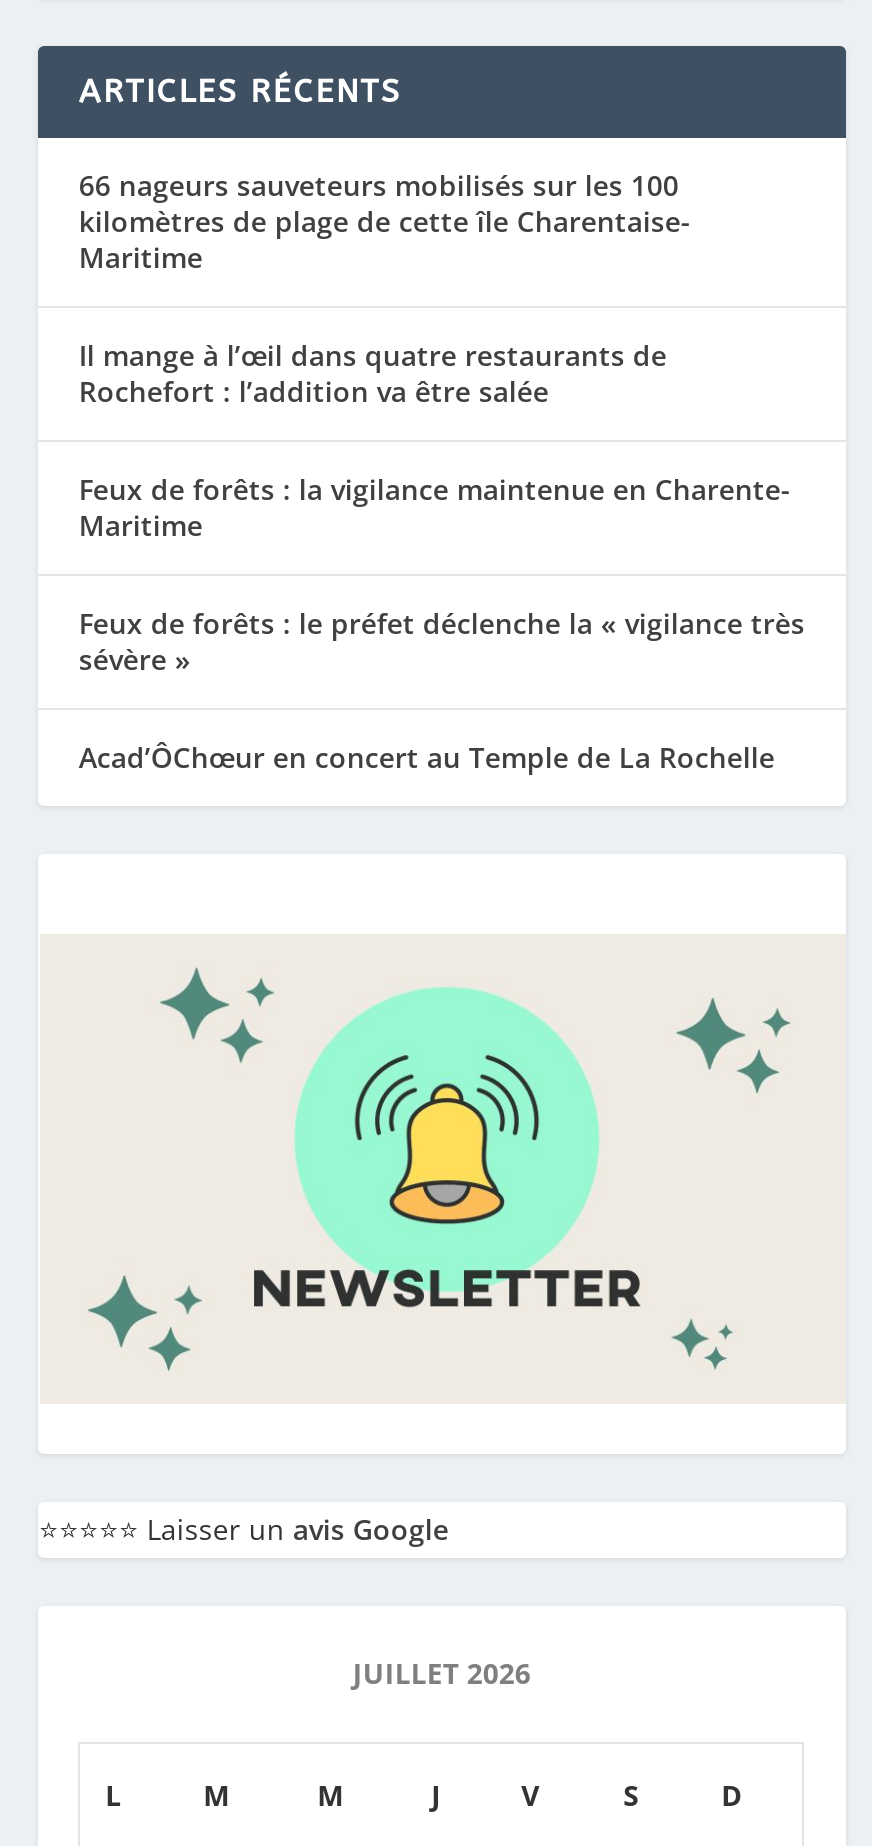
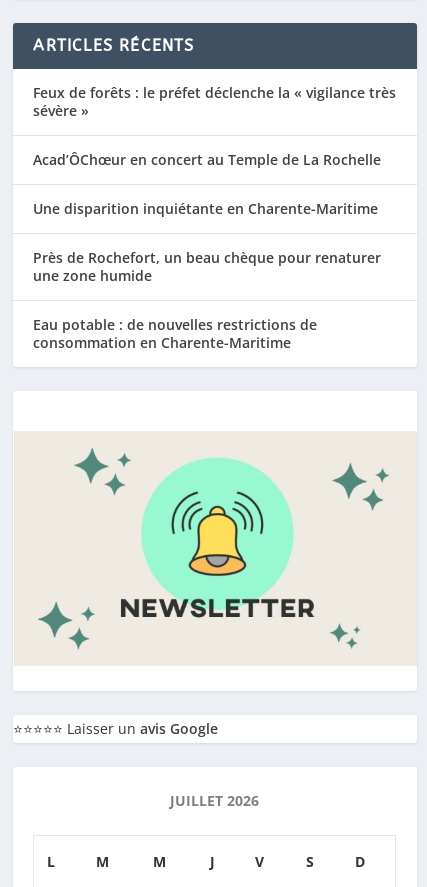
- 66 nageurs sauveteurs mobilisés sur les 100
- kilomètres de plage de cette île Charentaise-
- Maritime
- Il mange à l’œil dans quatre restaurants de
- Rochefort : l’addition va être salée
- Feux de forêts : la vigilance maintenue en Charente-
- Maritime

moved up: Feux de forêts : le préfet déclenche la « vigilance très | sévère » | Acad’ÔChœur en concert au Temple de La Rochelle

+ Une disparition inquiétante en Charente-Maritime
+ Près de Rochefort, un beau chèque pour renaturer
+ une zone humide
+ Eau potable : de nouvelles restrictions de
+ consommation en Charente-Maritime
